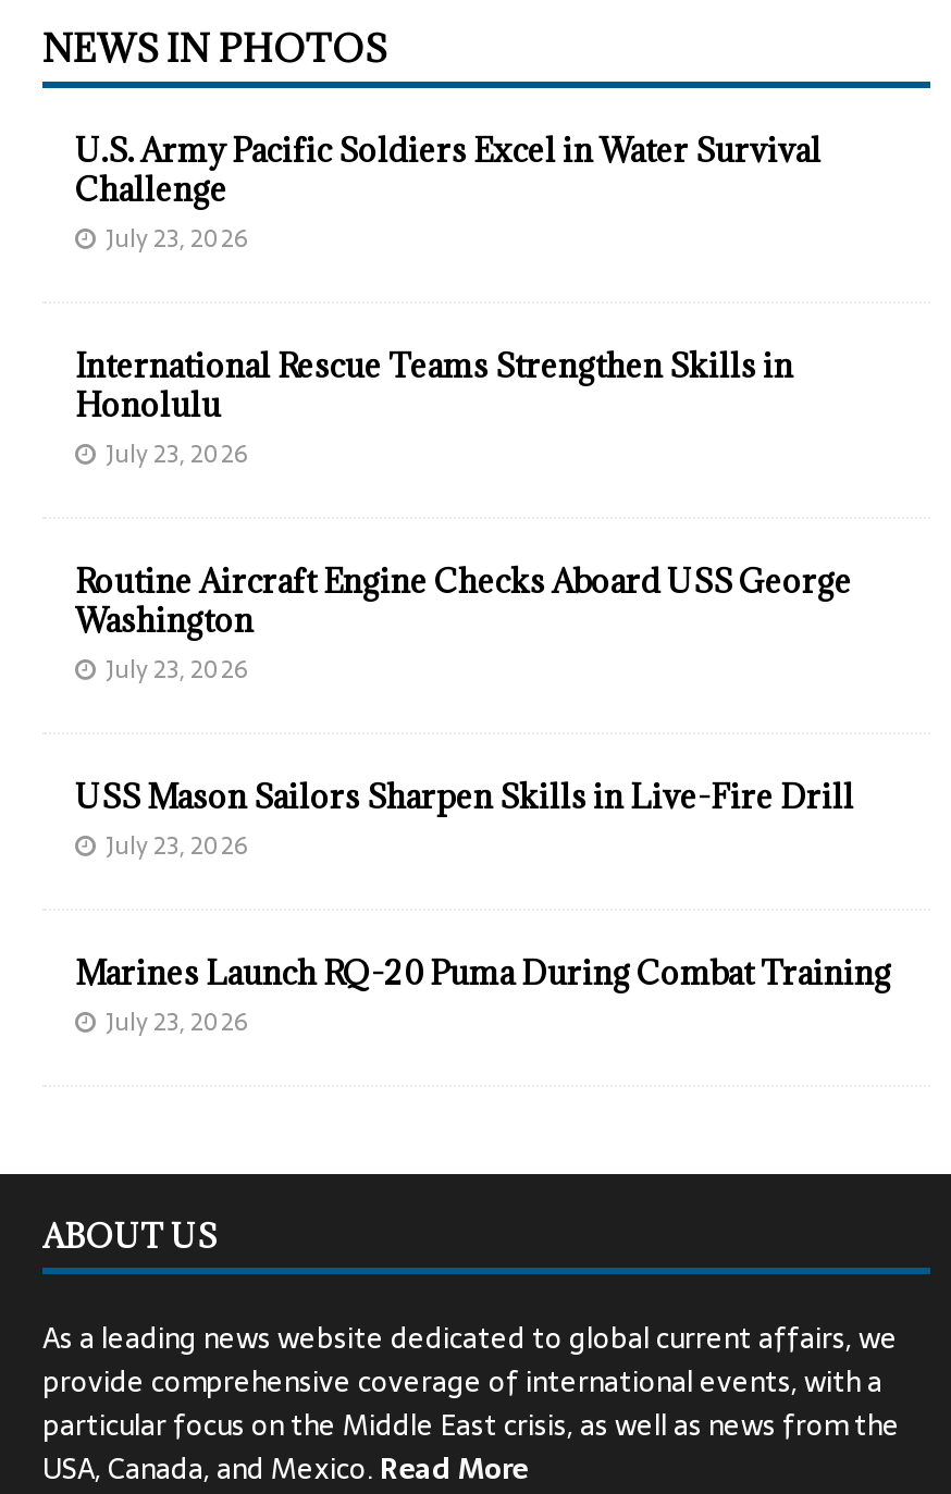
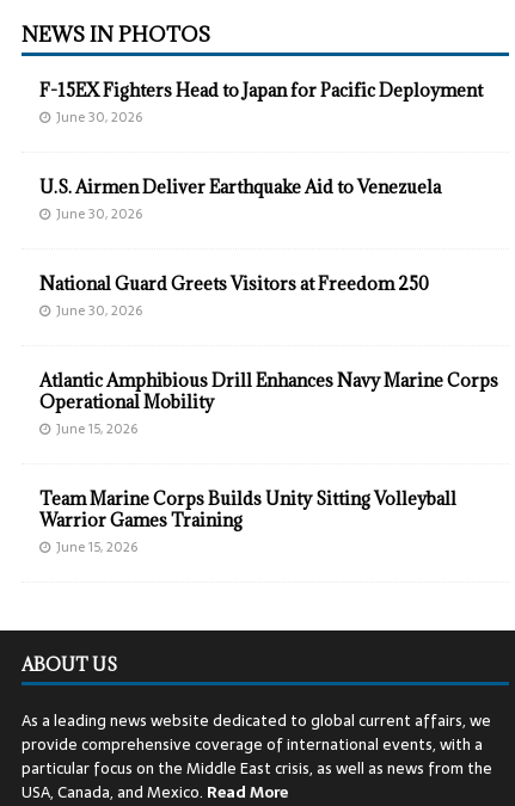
- U.S. Army Pacific Soldiers Excel in Water Survival
- Challenge
- July 23, 2026
+ F-15EX Fighters Head to Japan for Pacific Deployment
+ June 30, 2026

- International Rescue Teams Strengthen Skills in
- Honolulu
- July 23, 2026
+ U.S. Airmen Deliver Earthquake Aid to Venezuela
+ June 30, 2026

- Routine Aircraft Engine Checks Aboard USS George
- Washington
- July 23, 2026
+ National Guard Greets Visitors at Freedom 250
+ June 30, 2026

- USS Mason Sailors Sharpen Skills in Live-Fire Drill
- July 23, 2026
+ Atlantic Amphibious Drill Enhances Navy Marine Corps
+ Operational Mobility
+ June 15, 2026

- Marines Launch RQ-20 Puma During Combat Training
- July 23, 2026
+ Team Marine Corps Builds Unity Sitting Volleyball
+ Warrior Games Training
+ June 15, 2026
